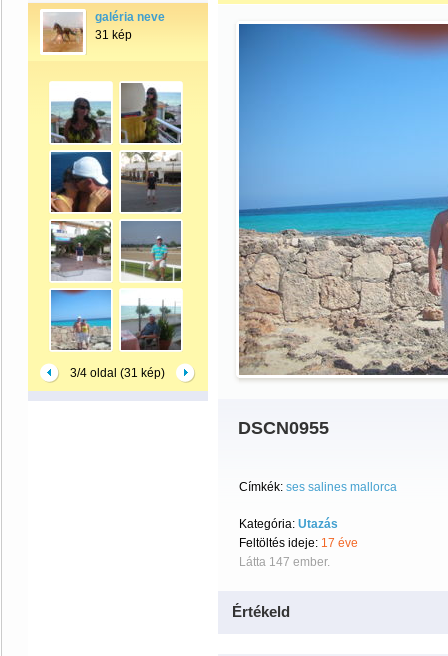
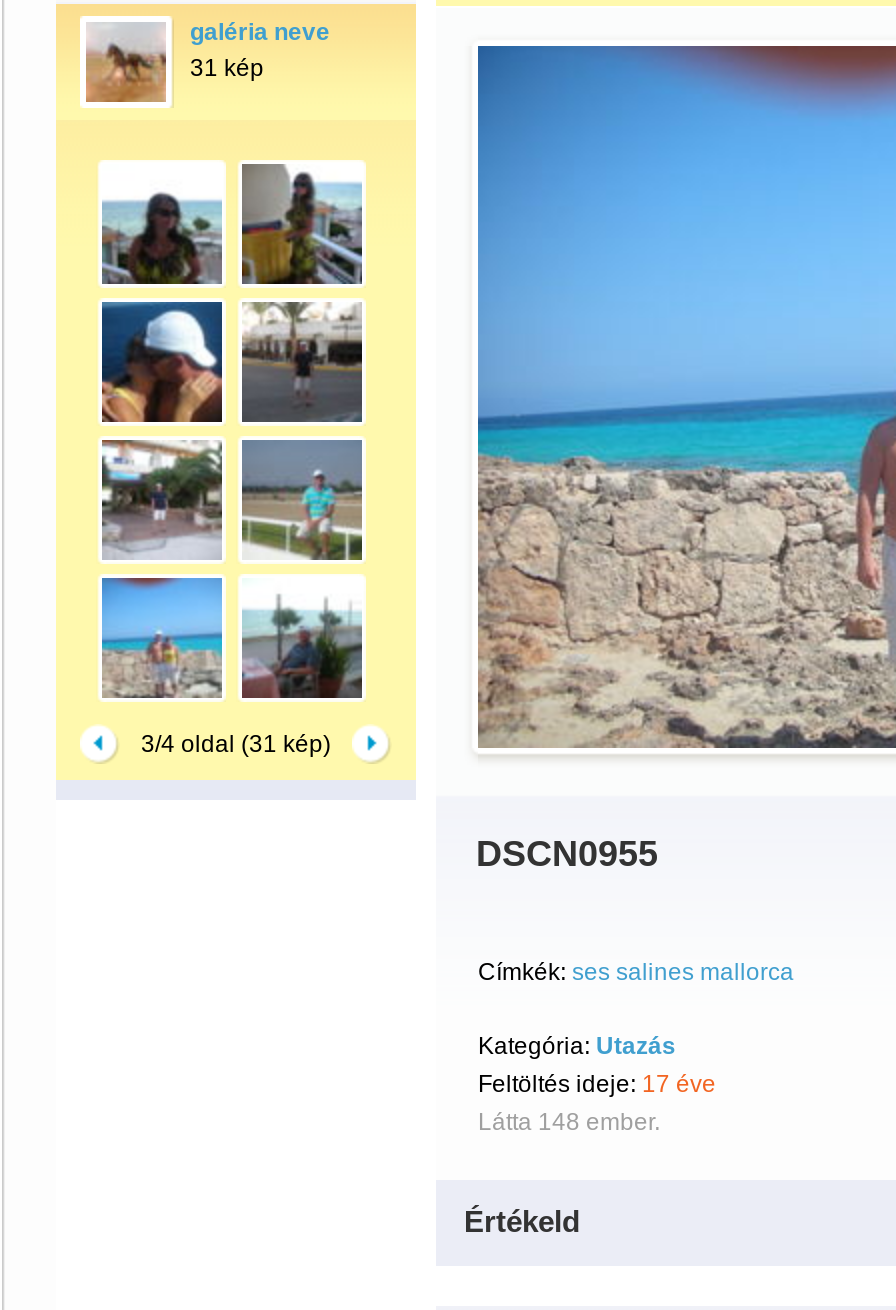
- Látta 147 ember.
+ Látta 148 ember.
